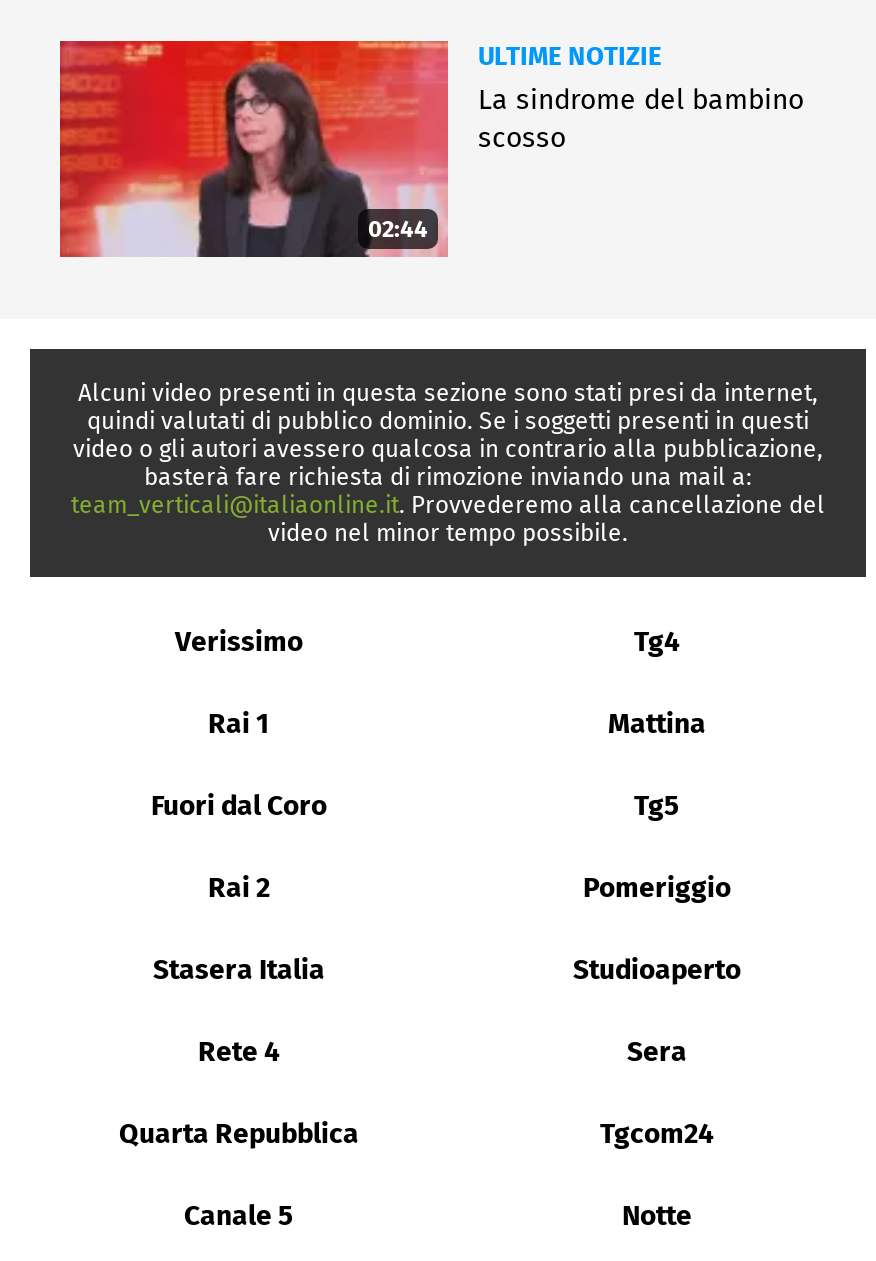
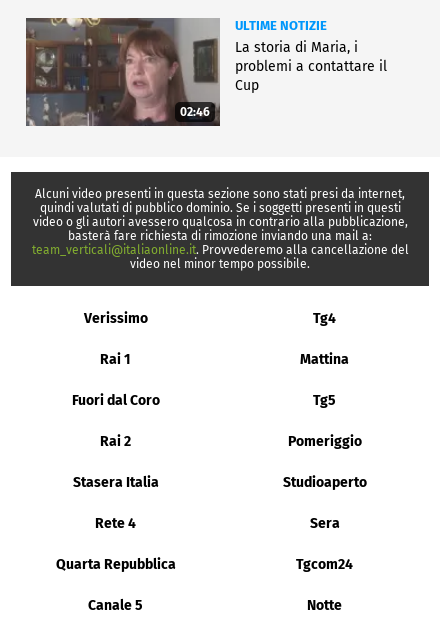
- [image]
- 02:44
+ [image]
+ 02:46

- La sindrome del bambino
- scosso
+ La storia di Maria, i
+ problemi a contattare il
+ Cup
